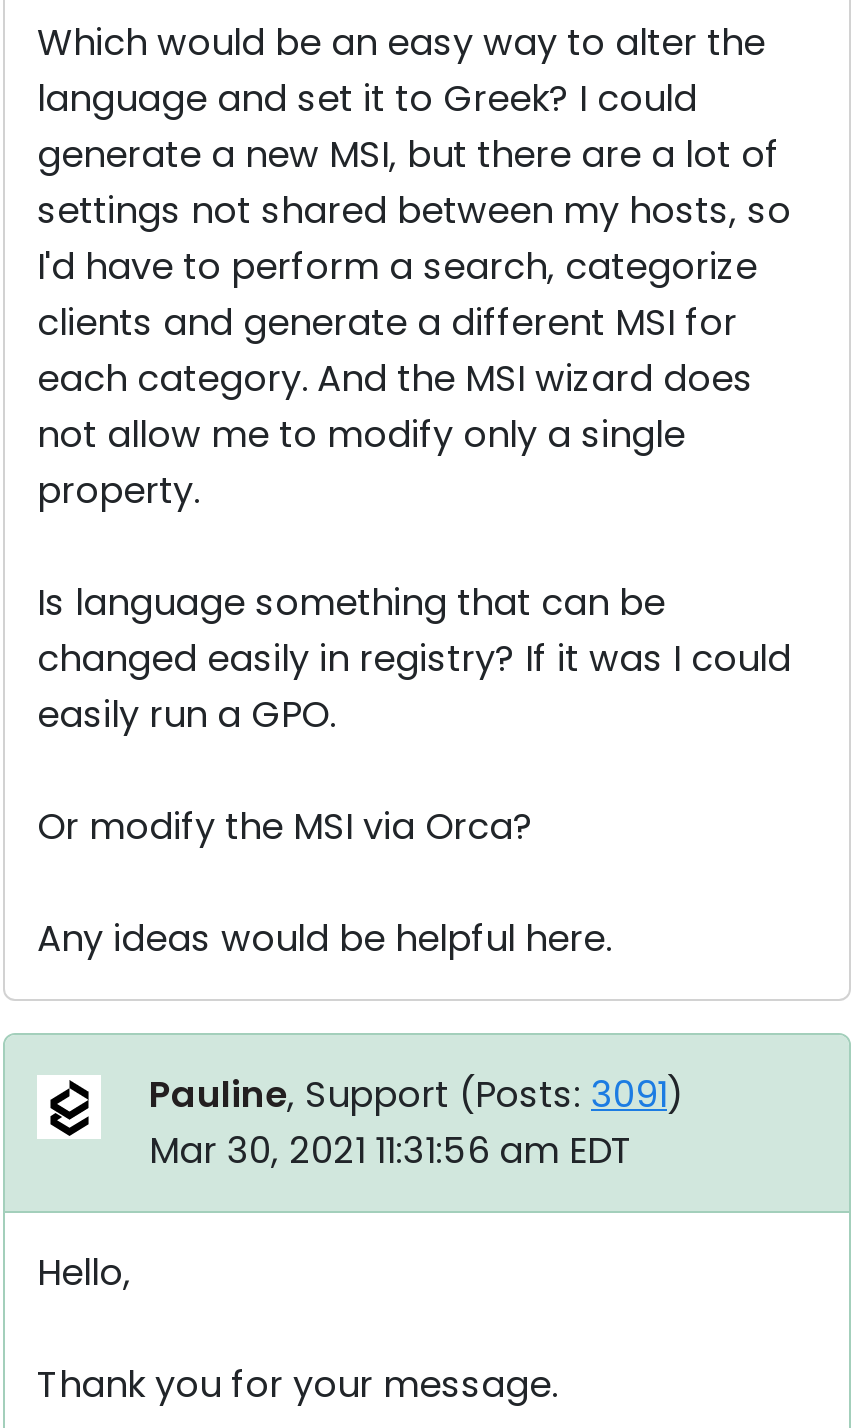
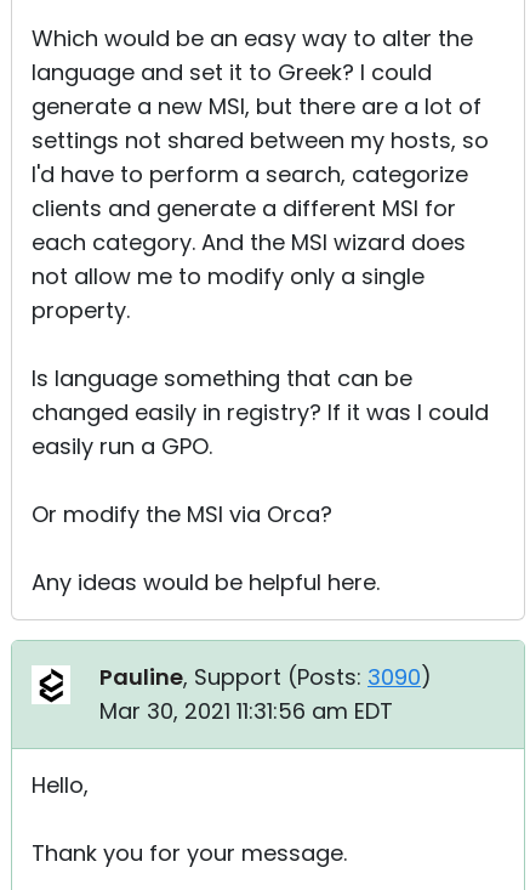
- Pauline, Support (Posts: 3091)
+ Pauline, Support (Posts: 3090)
